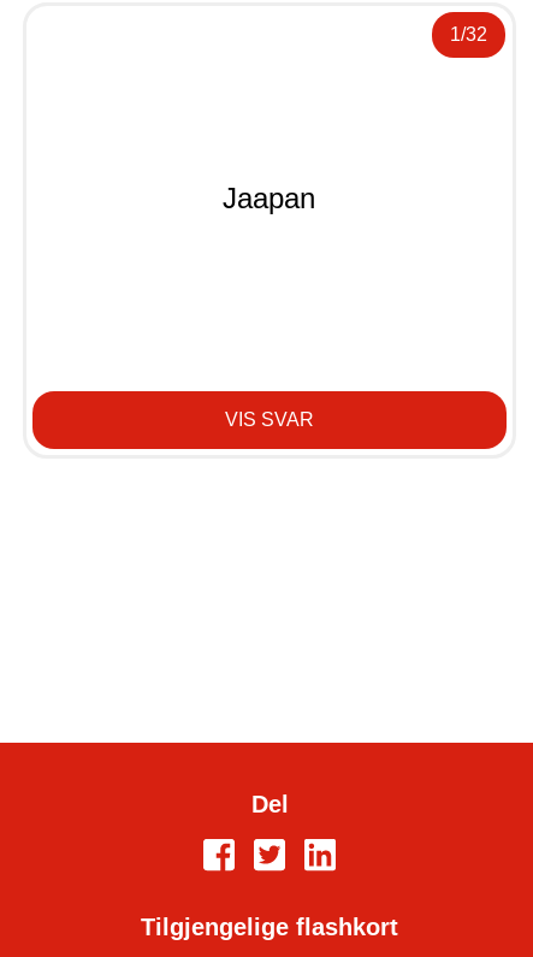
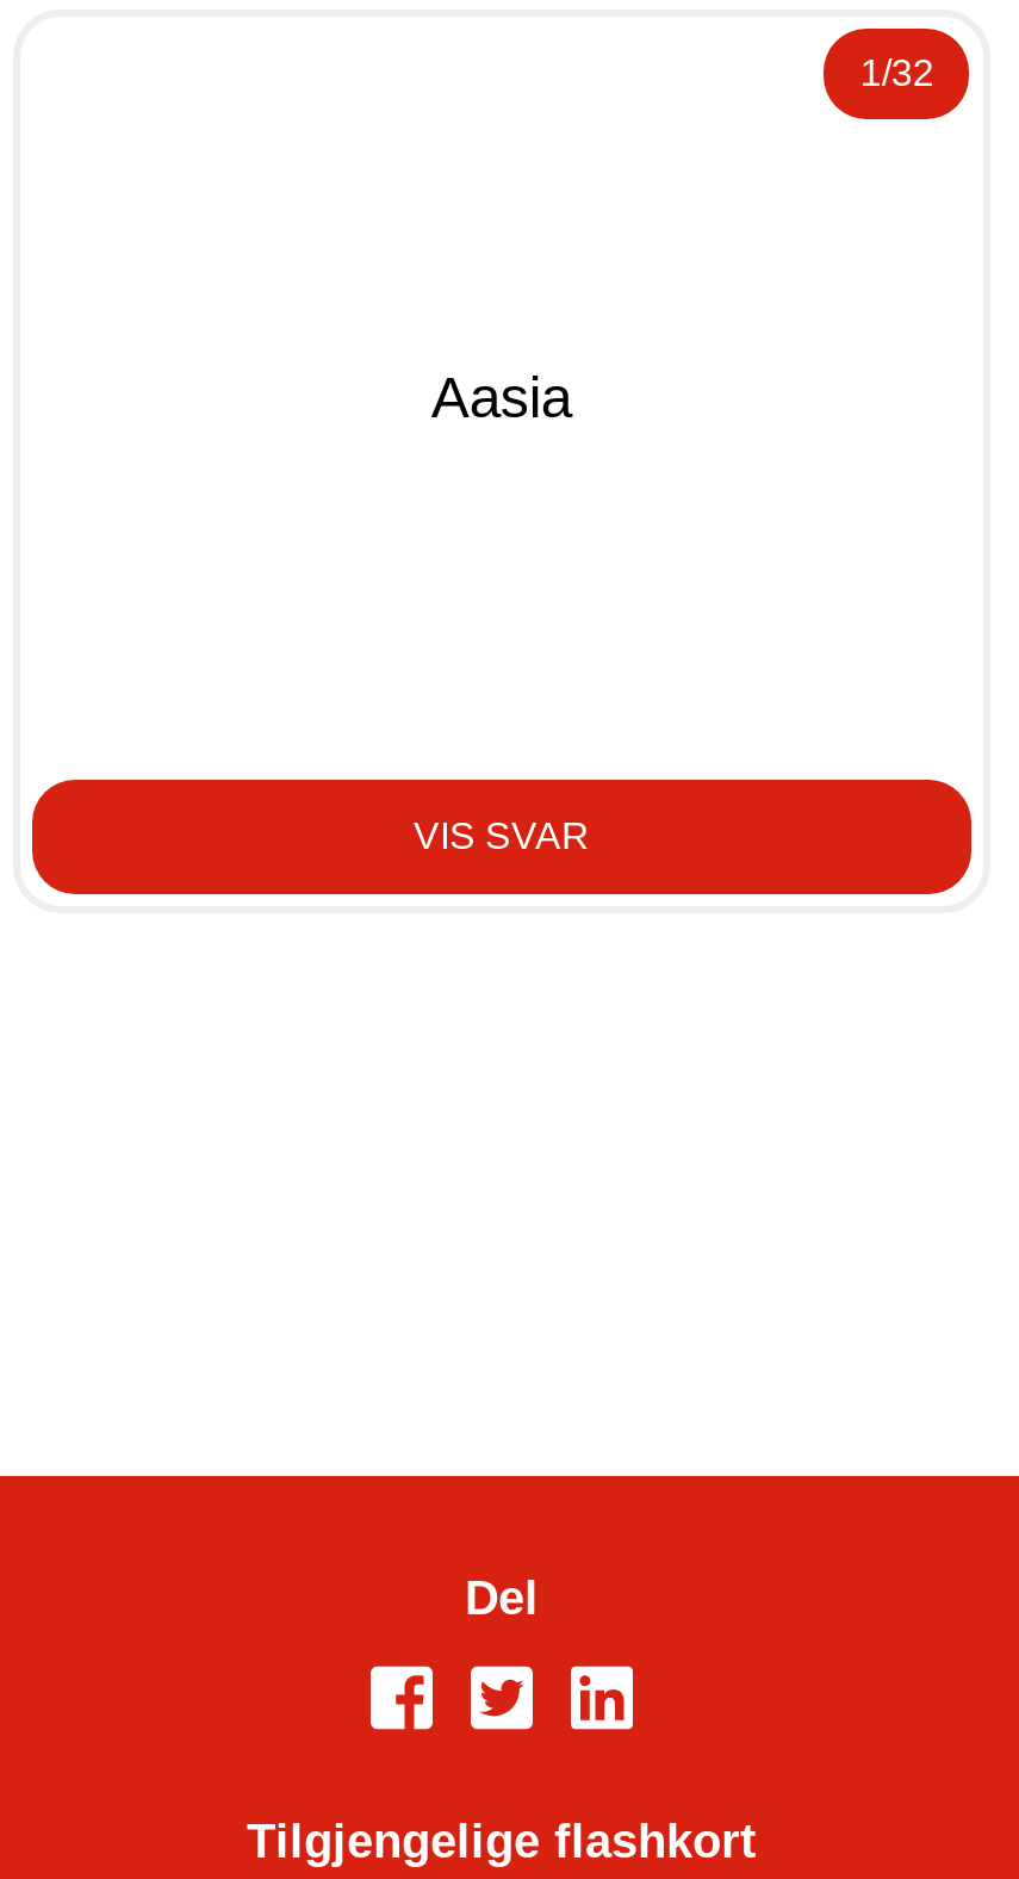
- Jaapan
+ Aasia
